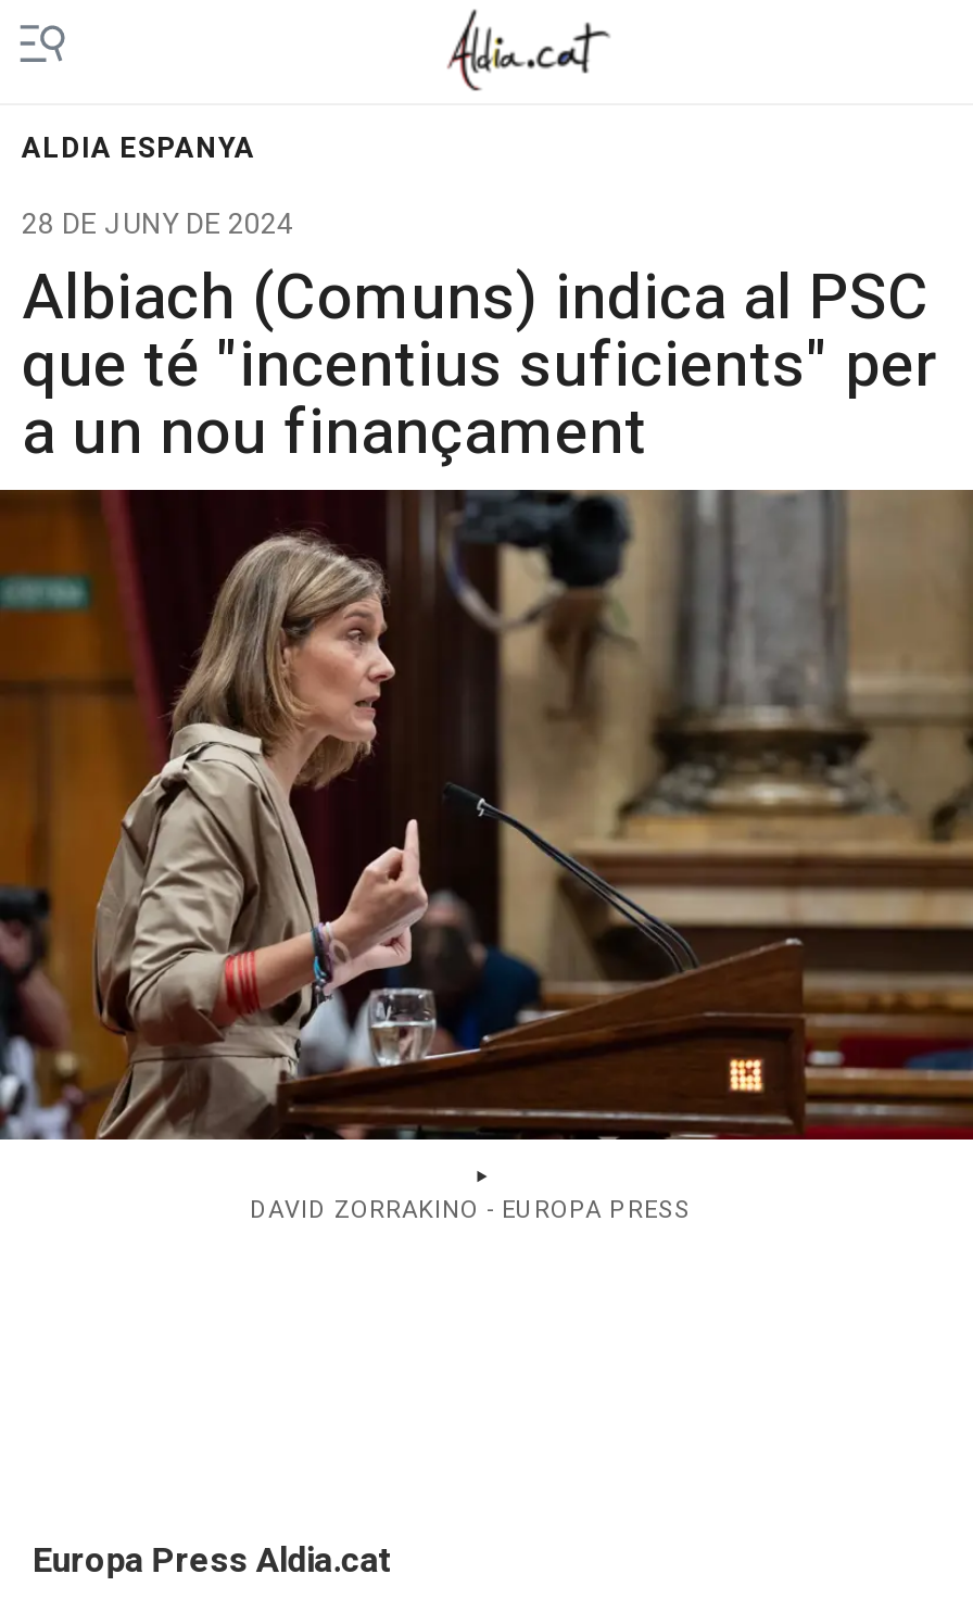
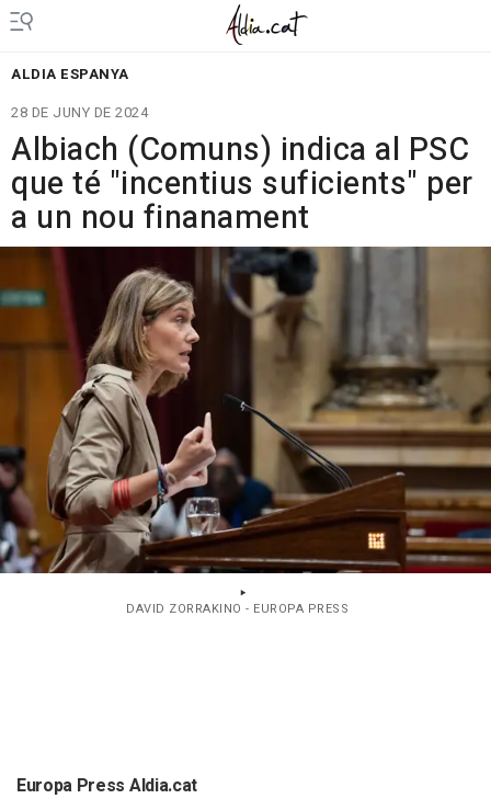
- a un nou finançament
+ a un nou finanament
